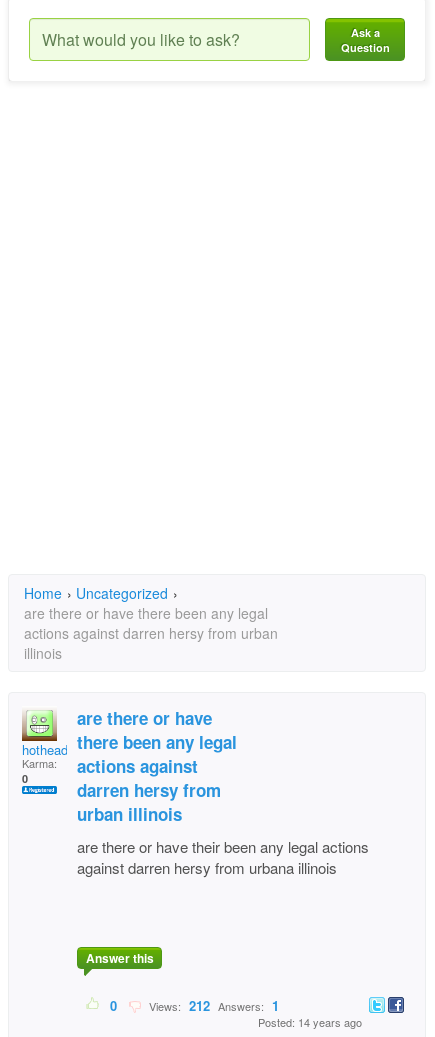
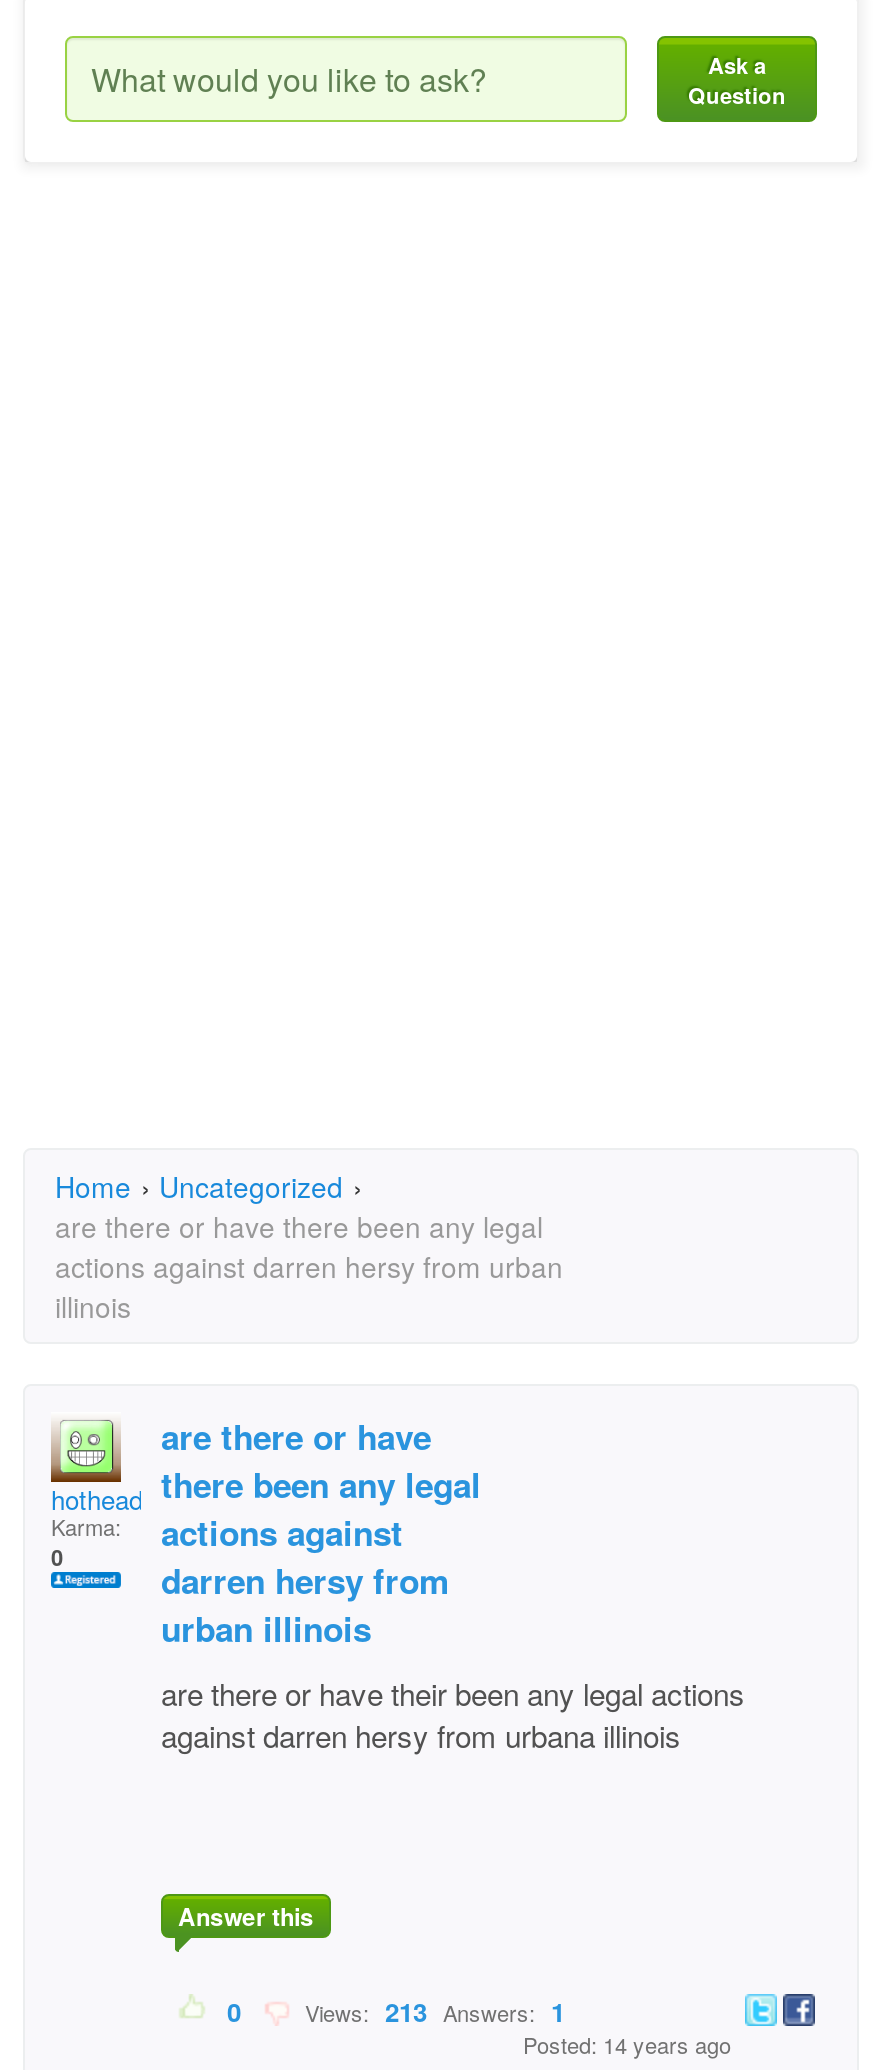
- Views: 212 Answers: 1
+ Views: 213 Answers: 1
